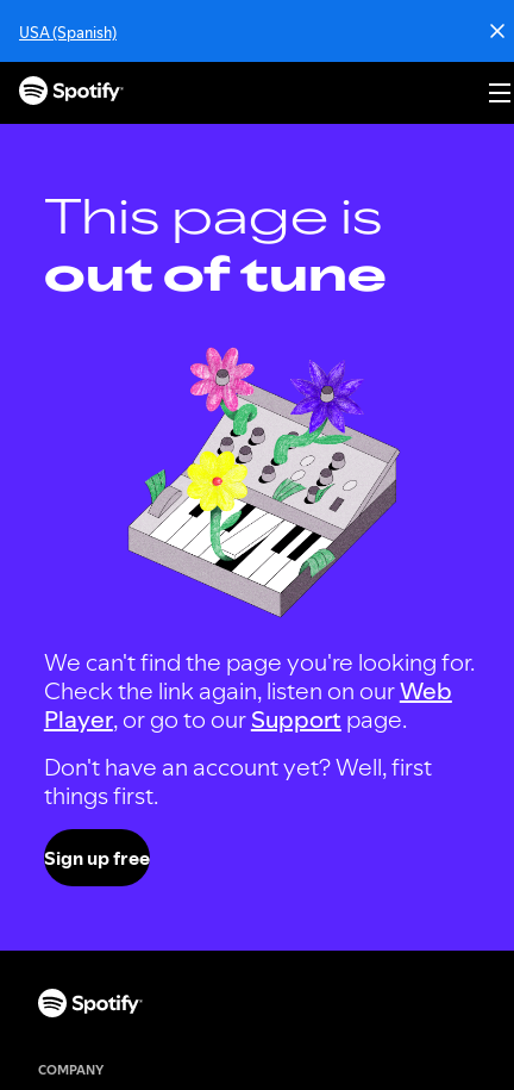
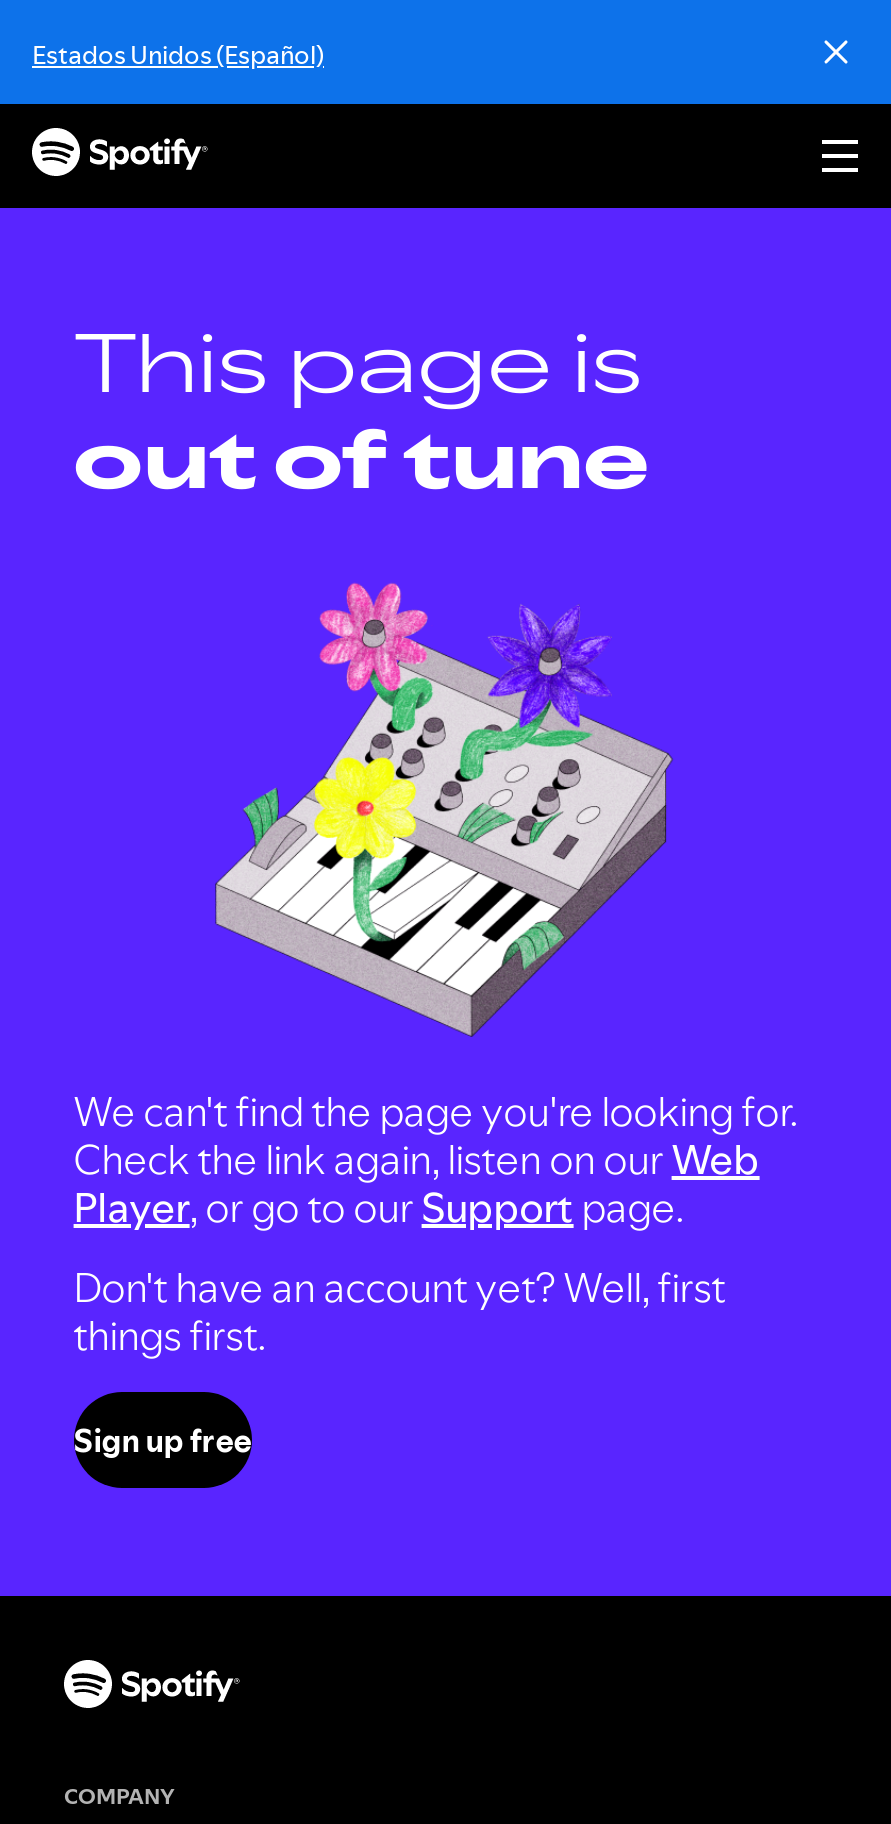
- USA (Spanish)
+ Estados Unidos (Español)
